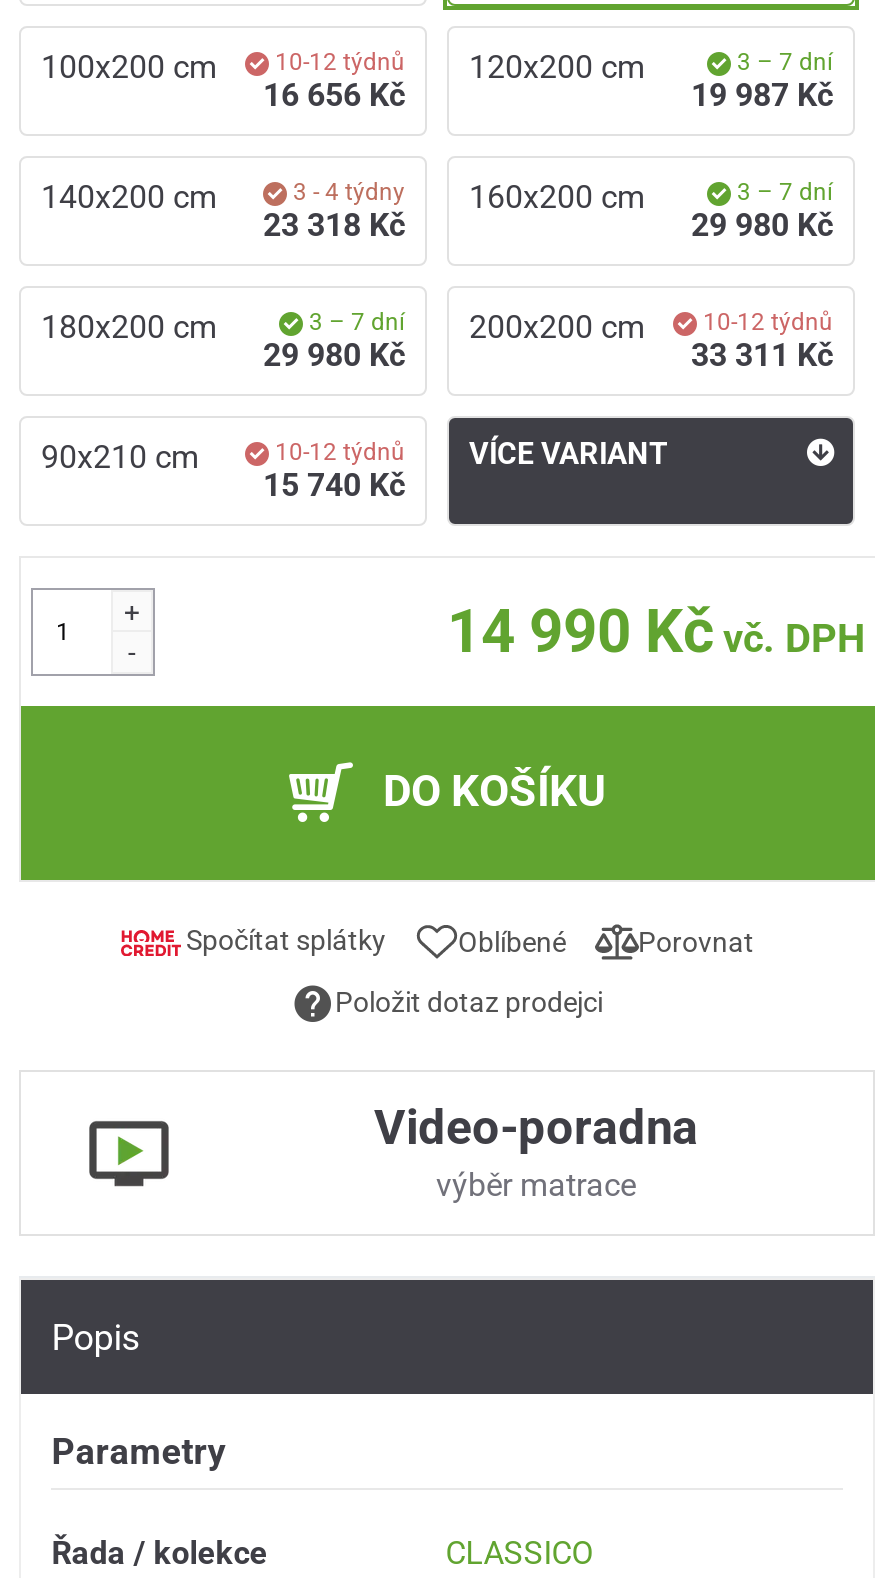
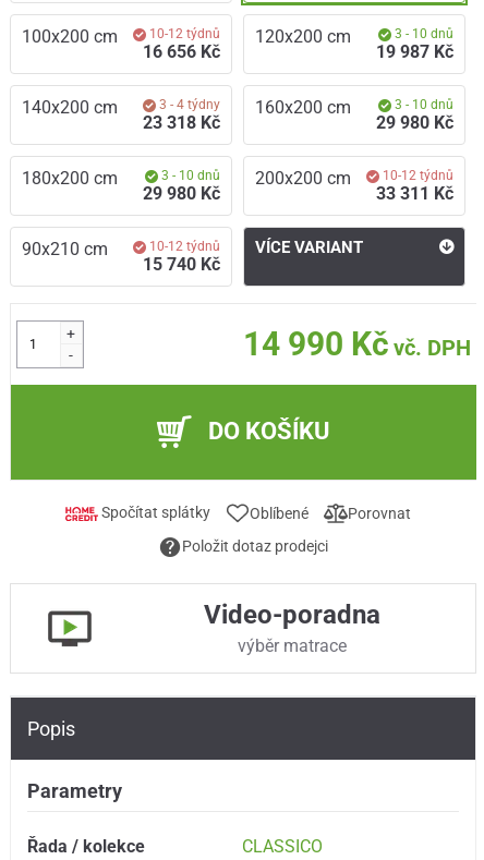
- 3 – 7 dní
+ 3 - 10 dnů

- 3 – 7 dní
+ 3 - 10 dnů

- 3 – 7 dní
+ 3 - 10 dnů
